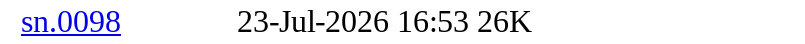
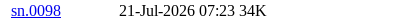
- 23-Jul-2026 16:53 26K
+ 21-Jul-2026 07:23 34K
